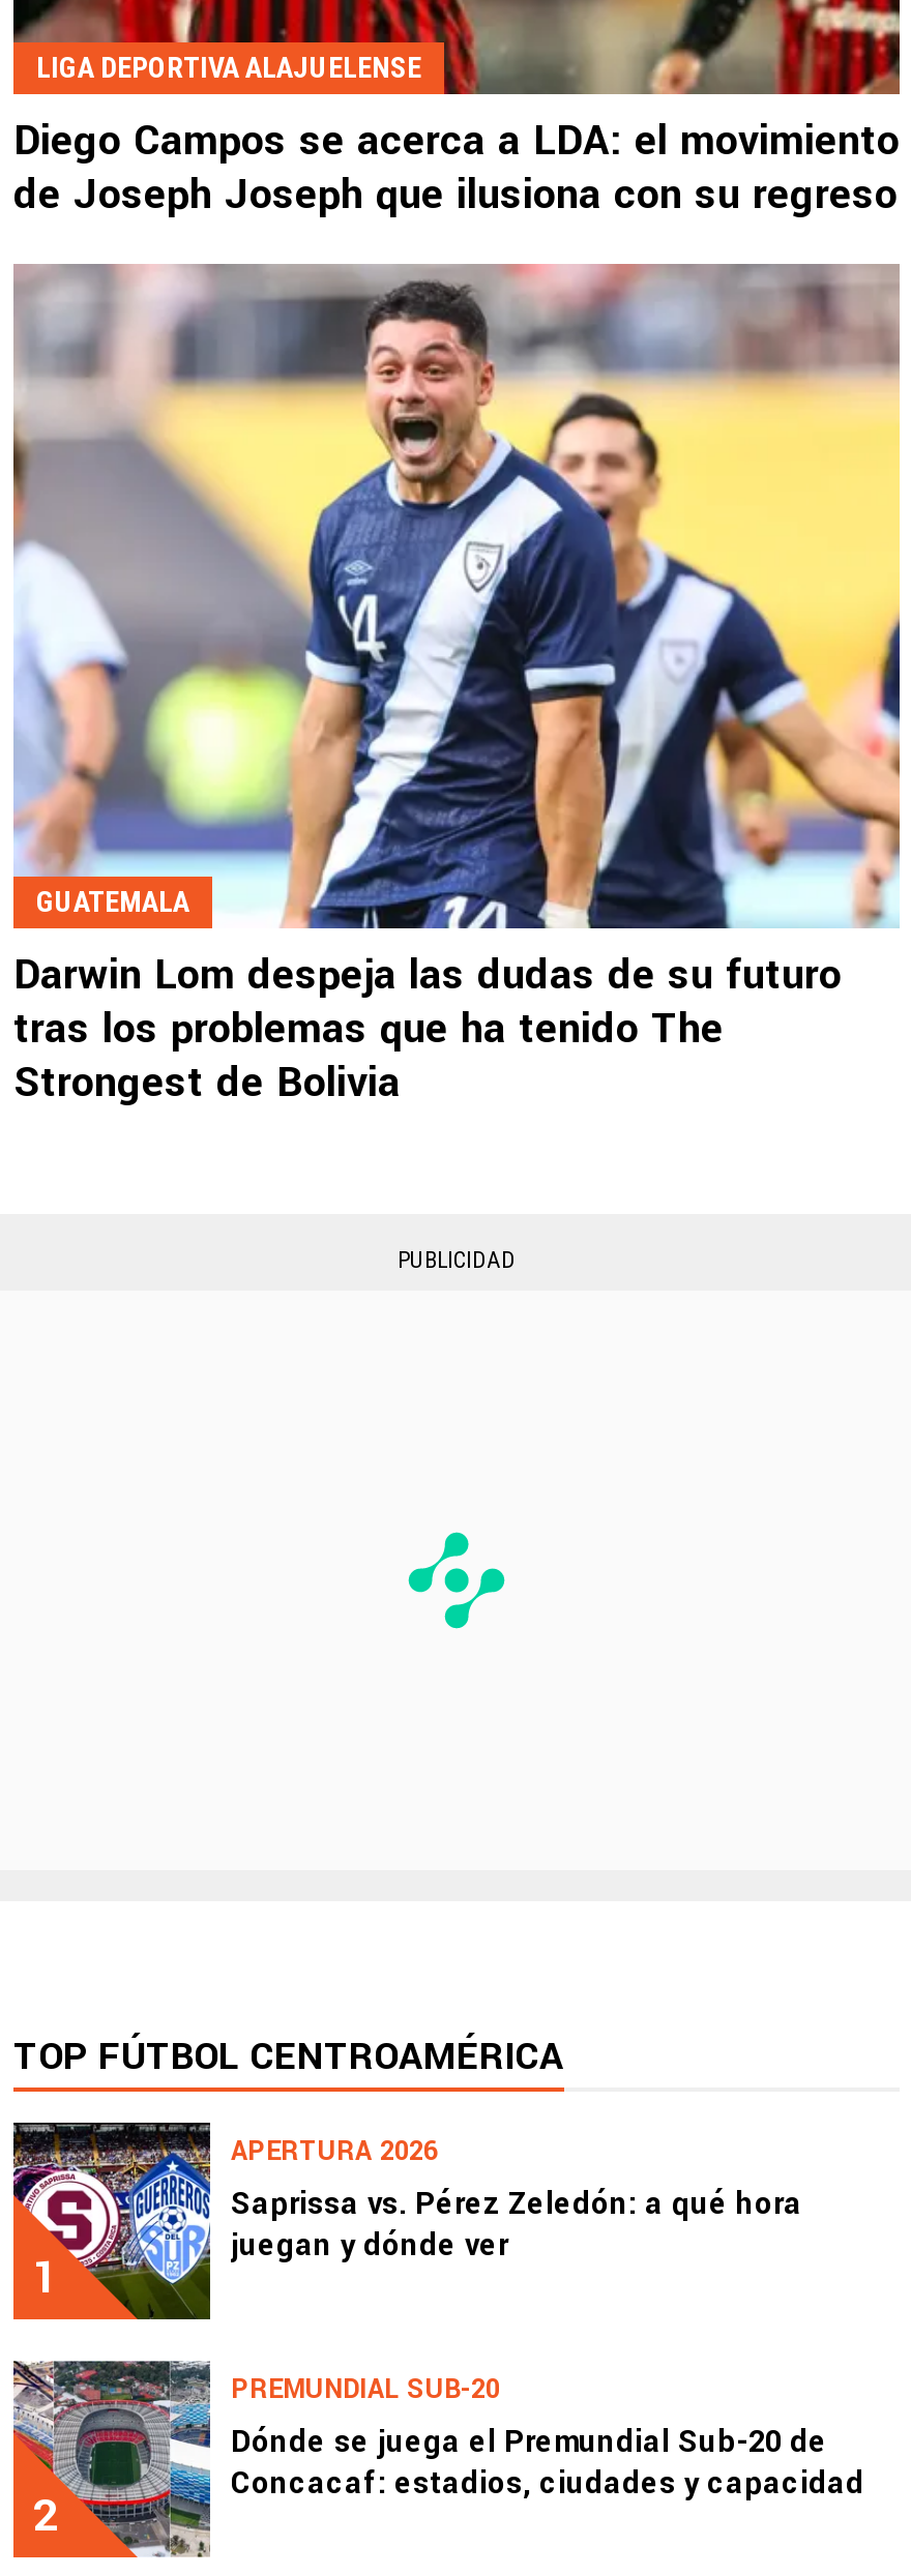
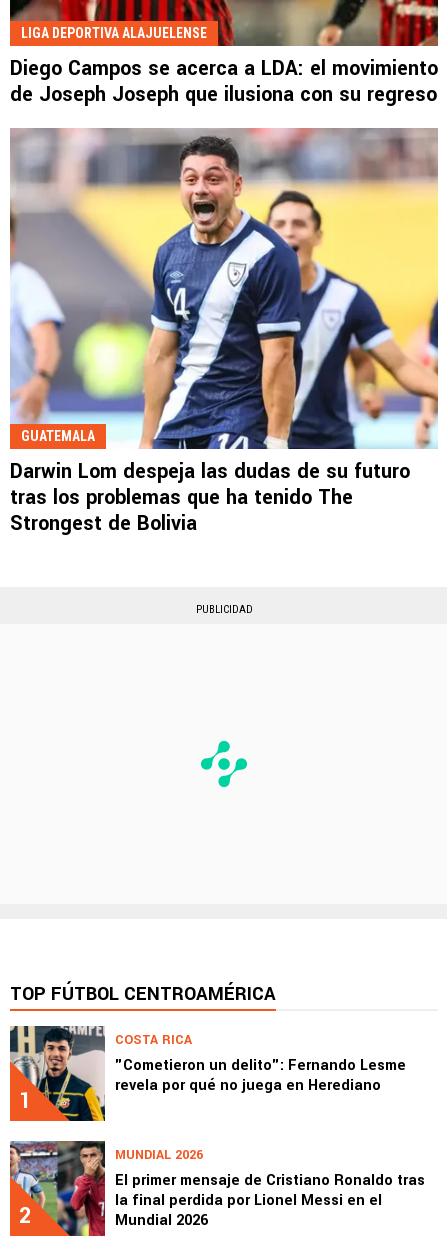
- [image]
- APERTURA 2026
- Saprissa vs. Pérez Zeledón: a qué hora
- juegan y dónde ver
+ [image]
+ COSTA RICA
+ "Cometieron un delito": Fernando Lesme
+ revela por qué no juega en Herediano

- [image]
- PREMUNDIAL SUB-20
- Dónde se juega el Premundial Sub-20 de
- Concacaf: estadios, ciudades y capacidad
+ [image]
+ MUNDIAL 2026
+ El primer mensaje de Cristiano Ronaldo tras
+ la final perdida por Lionel Messi en el
+ Mundial 2026
